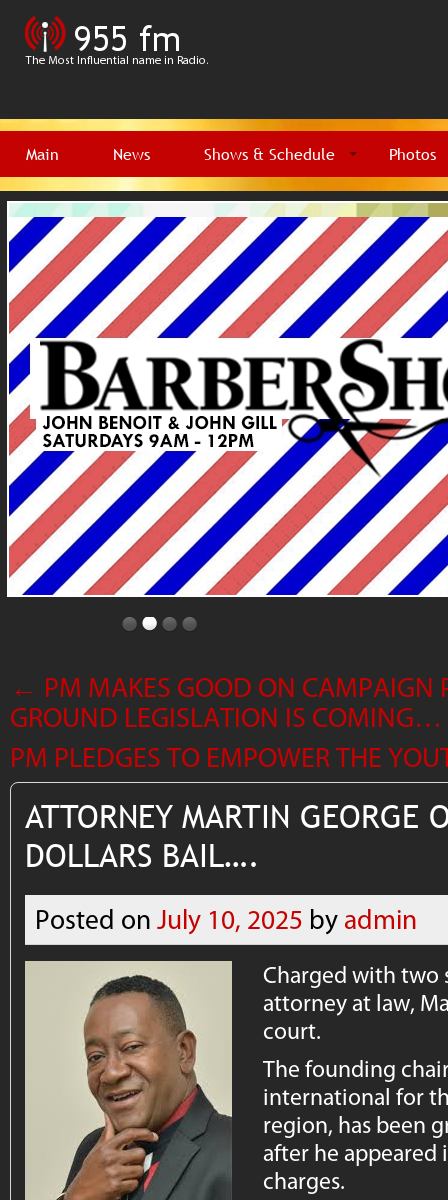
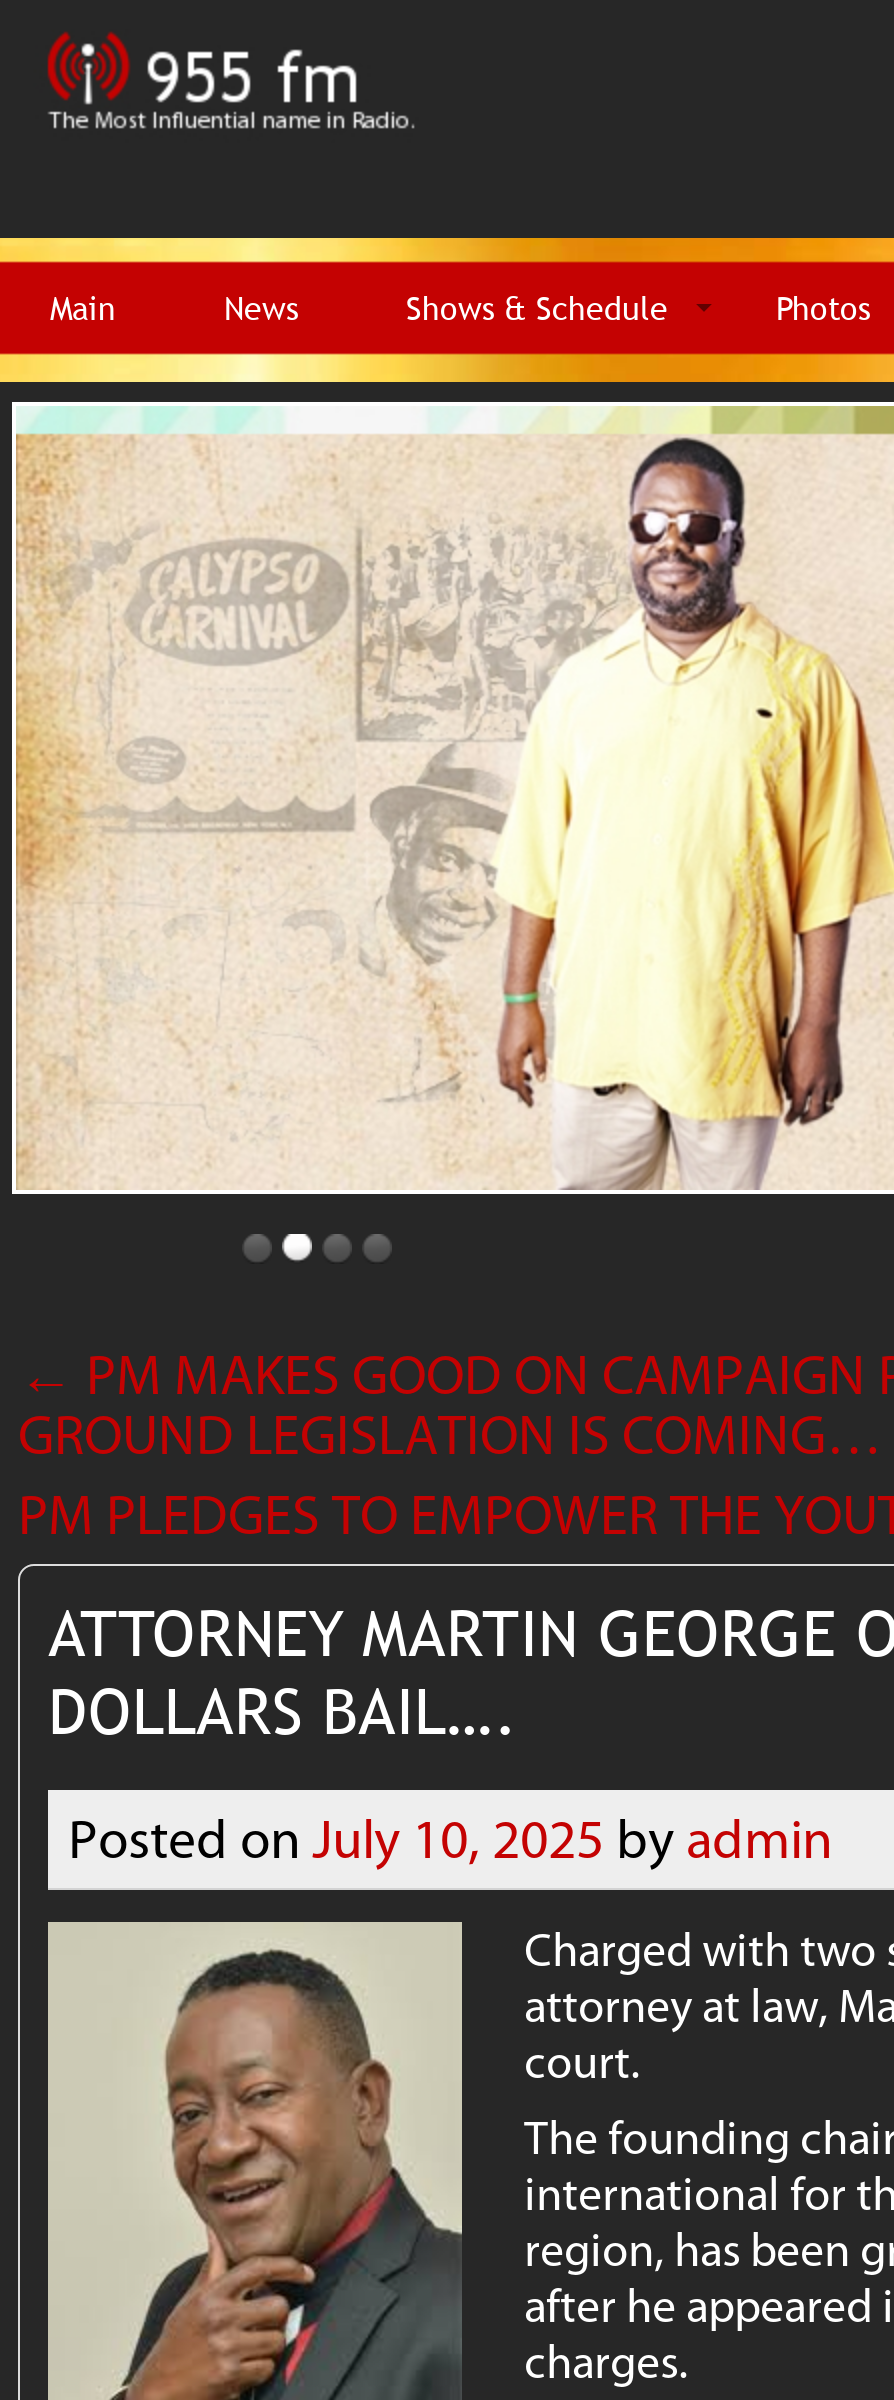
- [image]
+ [image]
